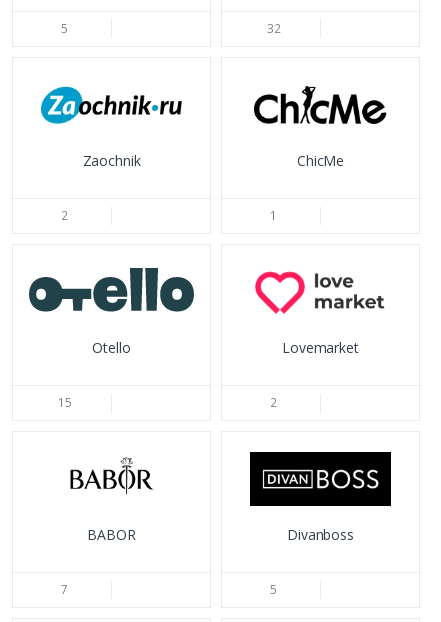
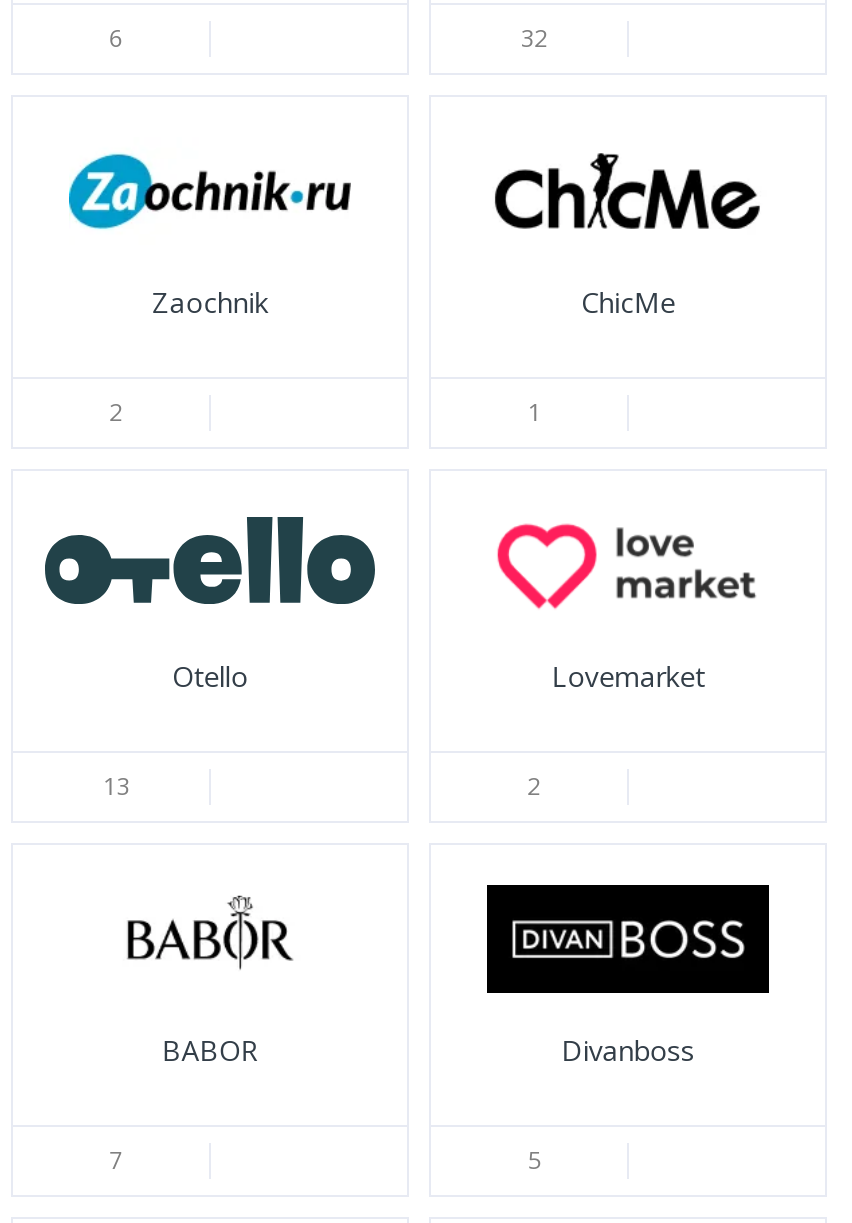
- 5
+ 6

- 15
+ 13
